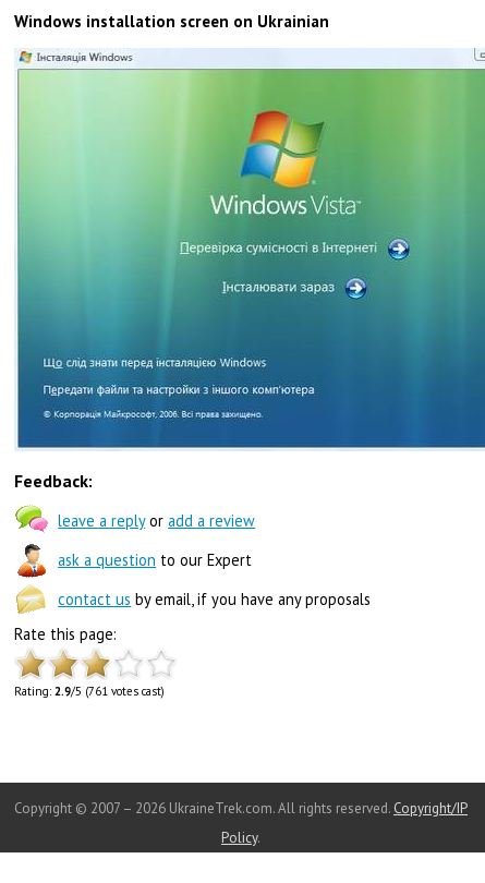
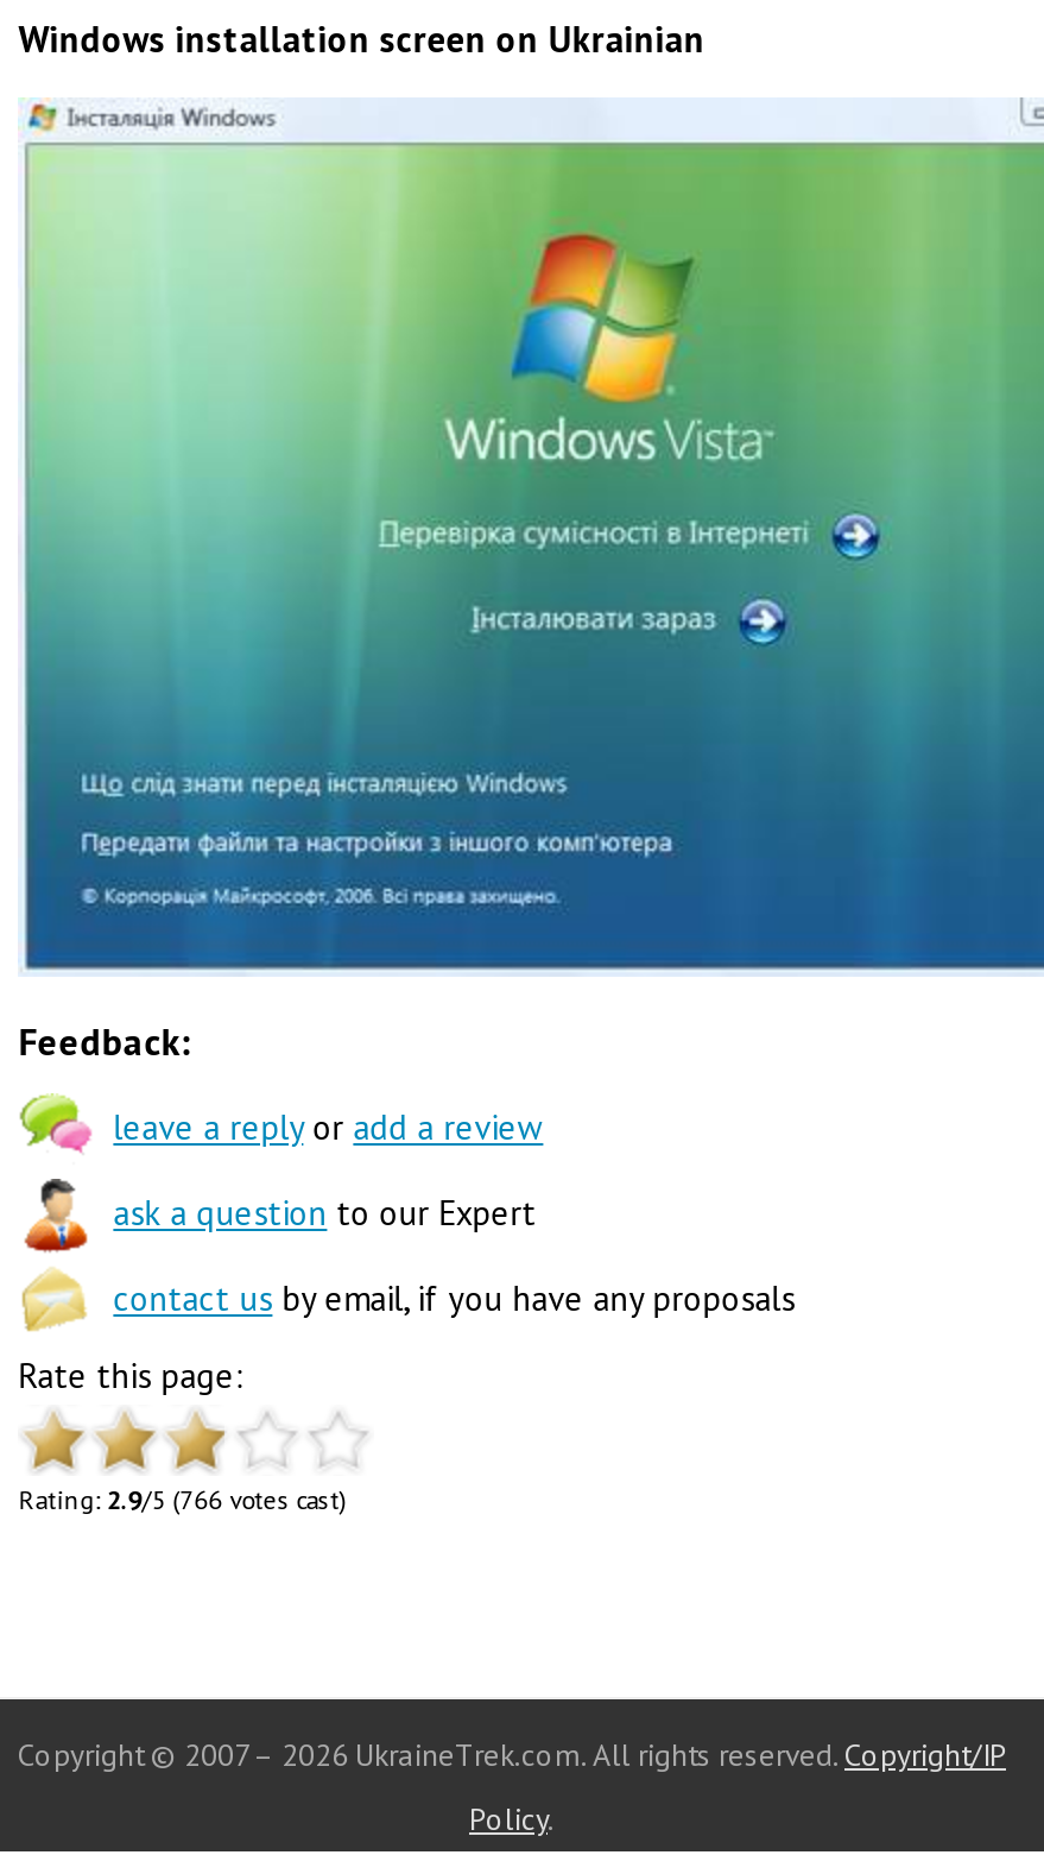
- Rating: 2.9/5 (761 votes cast)
+ Rating: 2.9/5 (766 votes cast)
